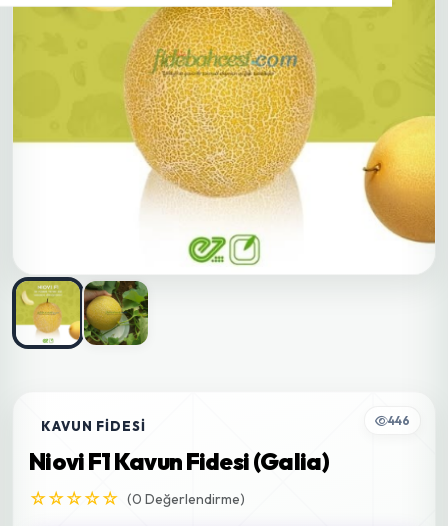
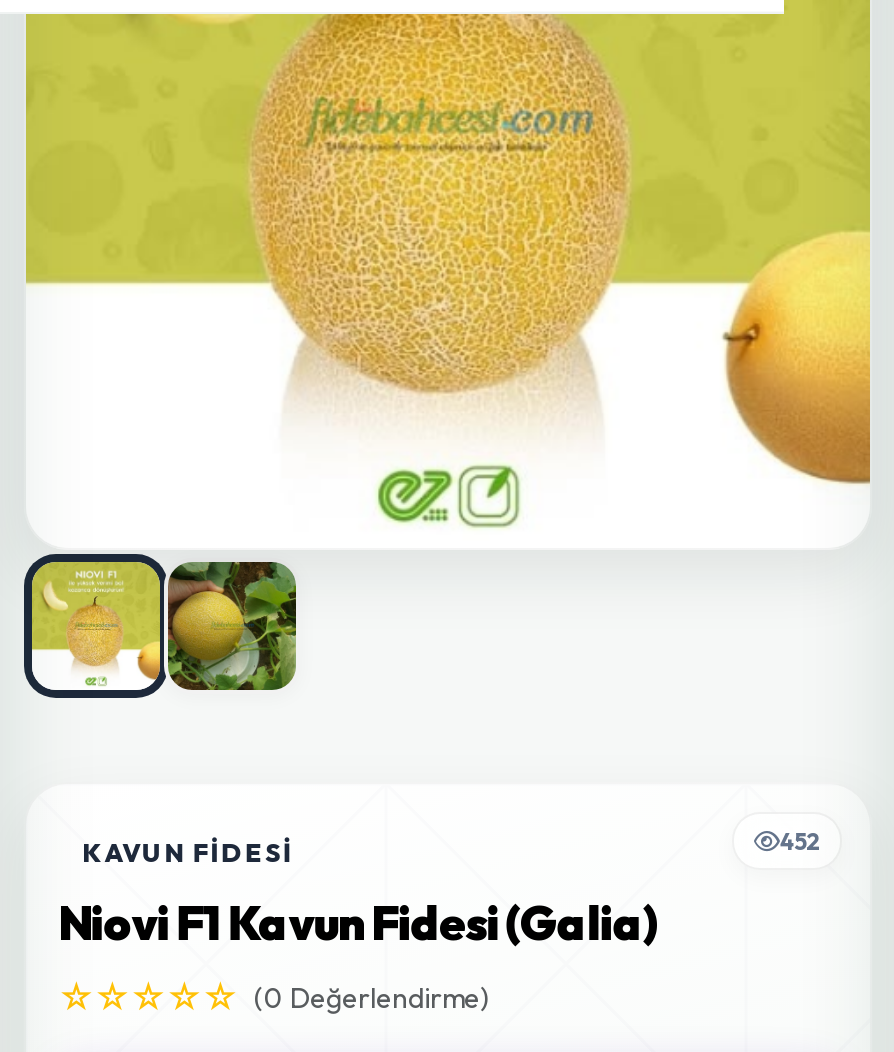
- 446
+ 452
